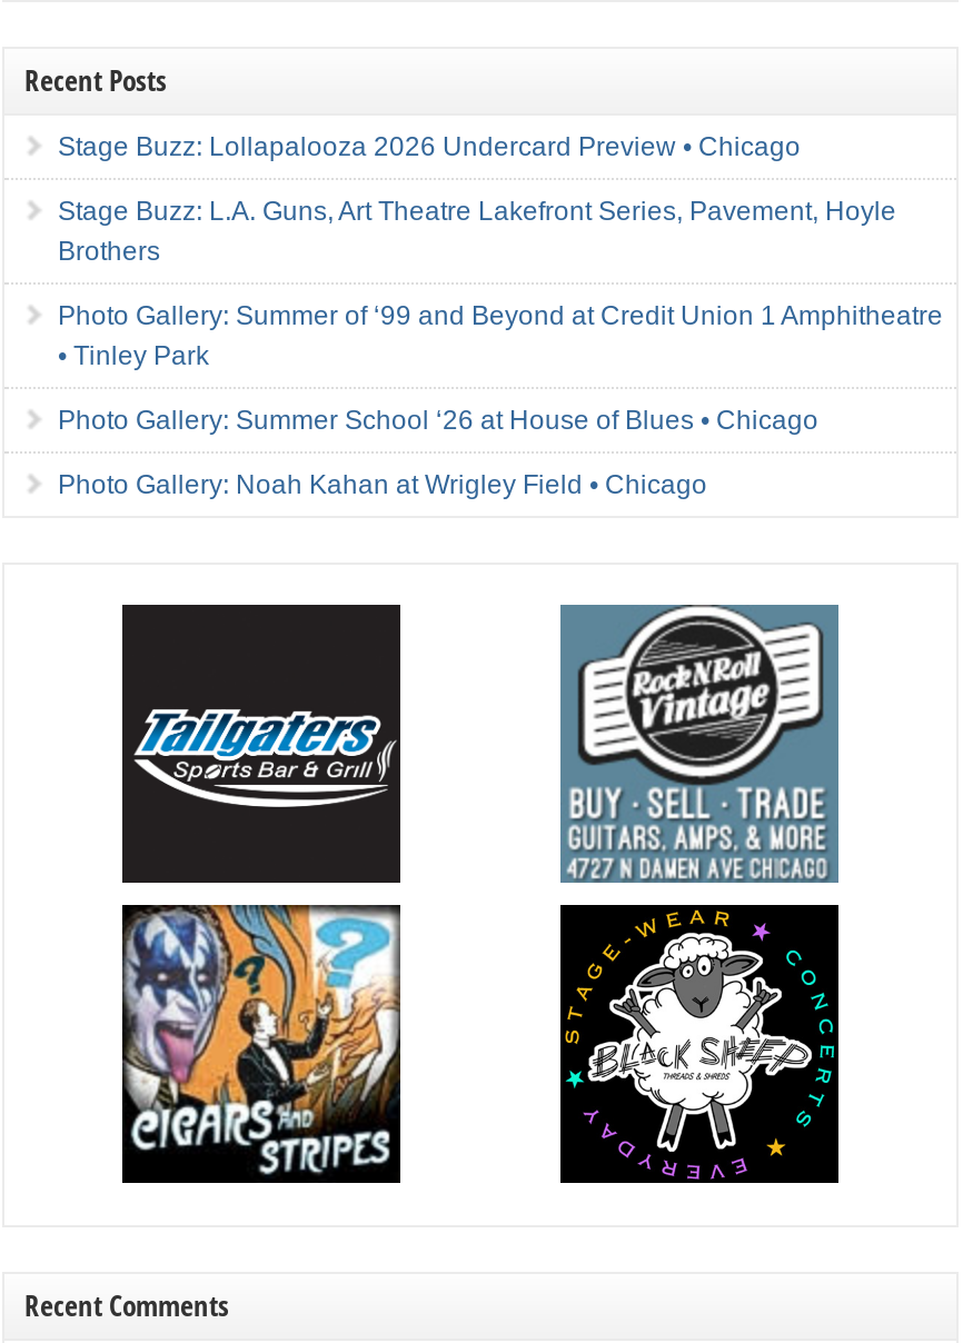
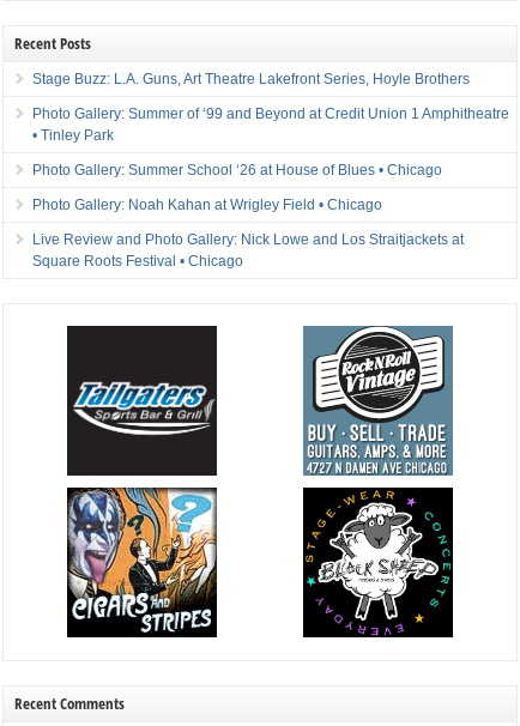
- Stage Buzz: Lollapalooza 2026 Undercard Preview • Chicago
- Stage Buzz: L.A. Guns, Art Theatre Lakefront Series, Pavement, Hoyle
- Brothers
+ Stage Buzz: L.A. Guns, Art Theatre Lakefront Series, Hoyle Brothers

moved up: Photo Gallery: Summer of ‘99 and Beyond at Credit Union 1 Amphitheatre | • Tinley Park | Photo Gallery: Summer School ‘26 at House of Blues • Chicago | Photo Gallery: Noah Kahan at Wrigley Field • Chicago

+ Live Review and Photo Gallery: Nick Lowe and Los Straitjackets at
+ Square Roots Festival • Chicago
